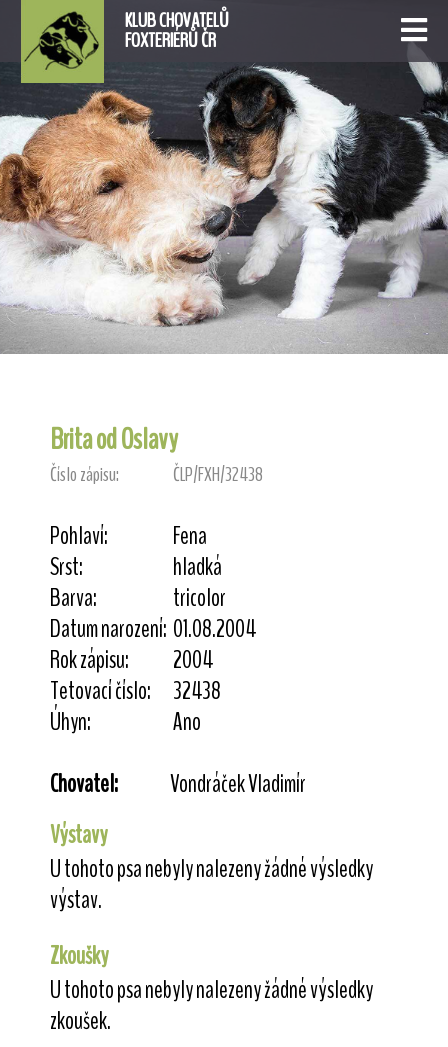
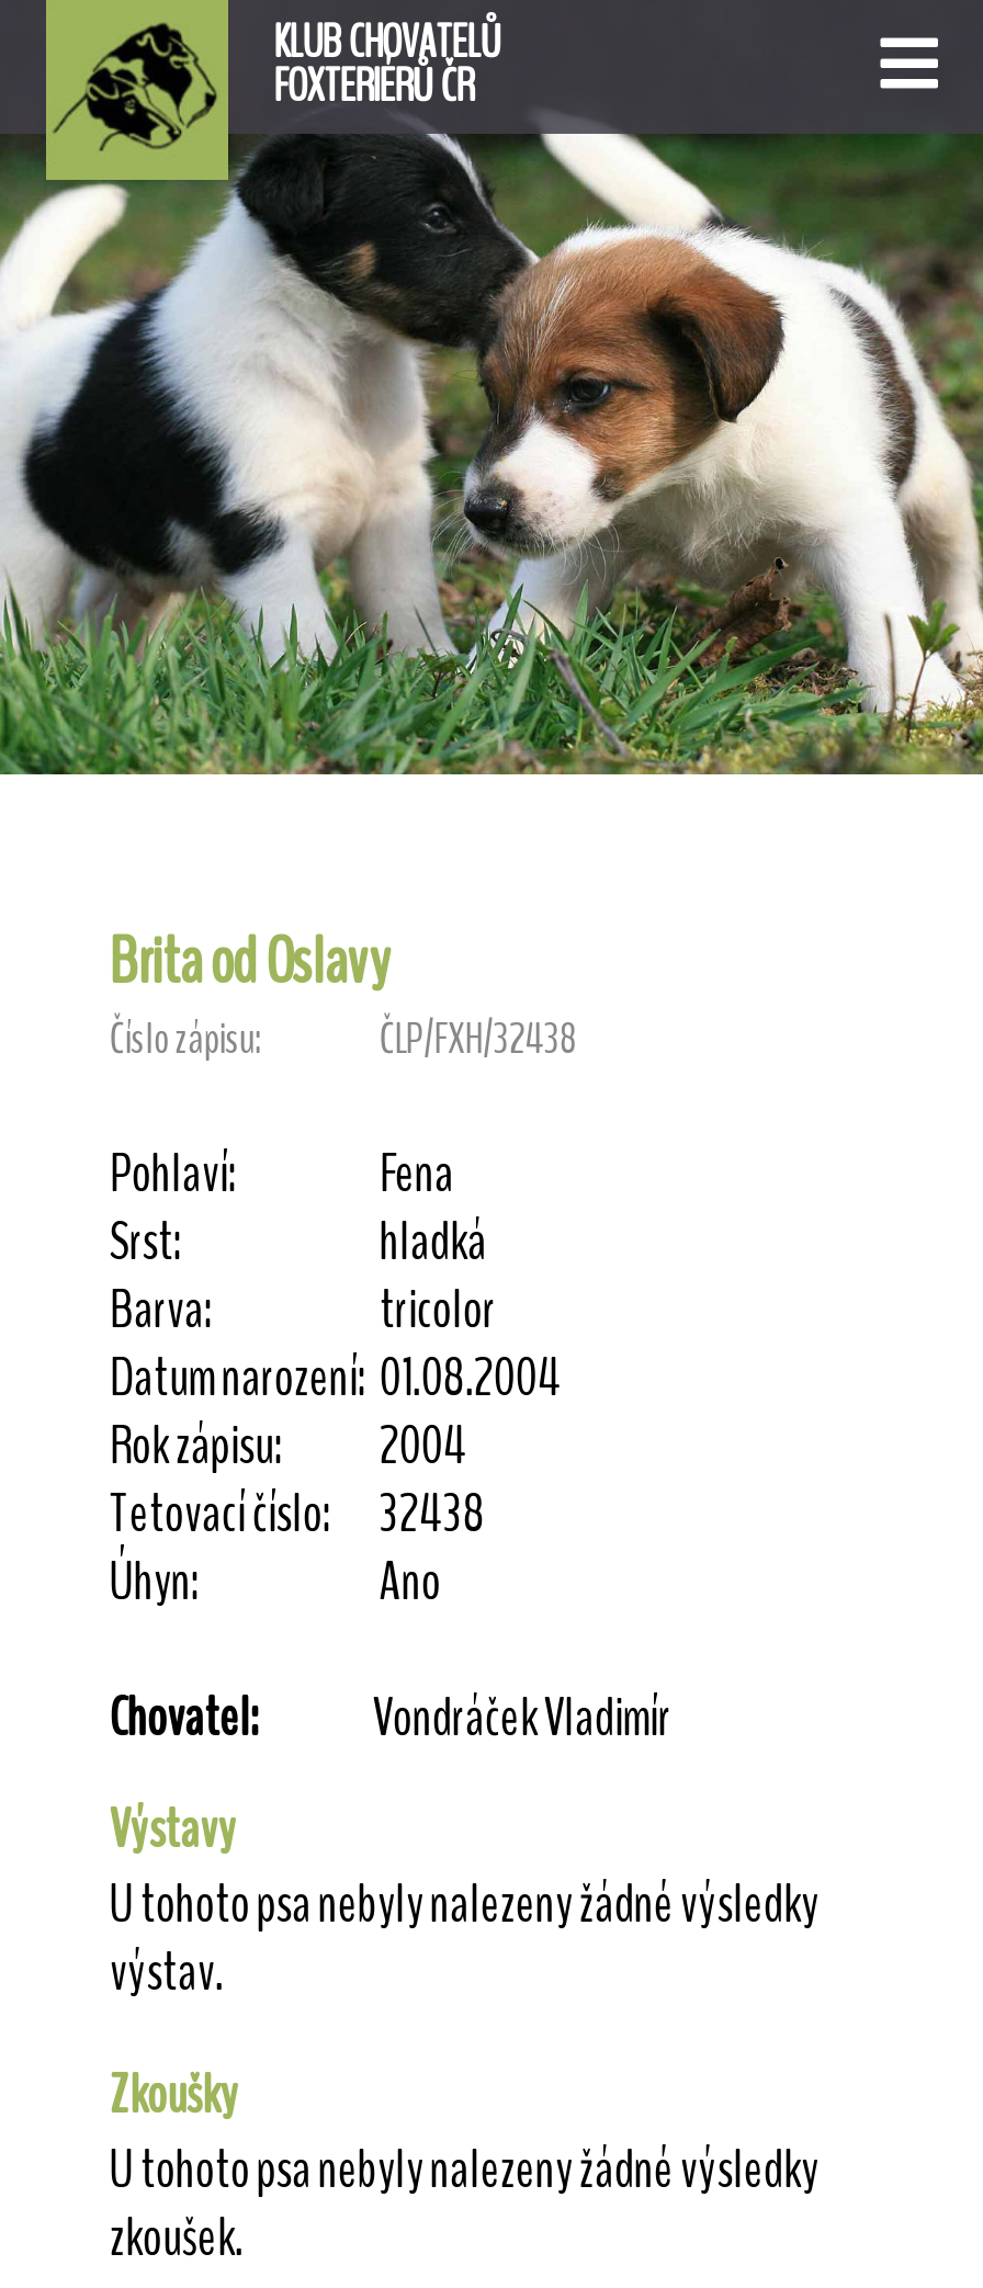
- [image]
+ [image]
